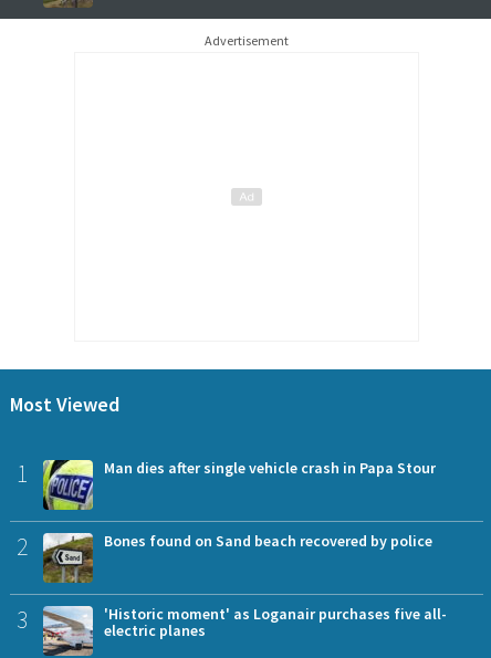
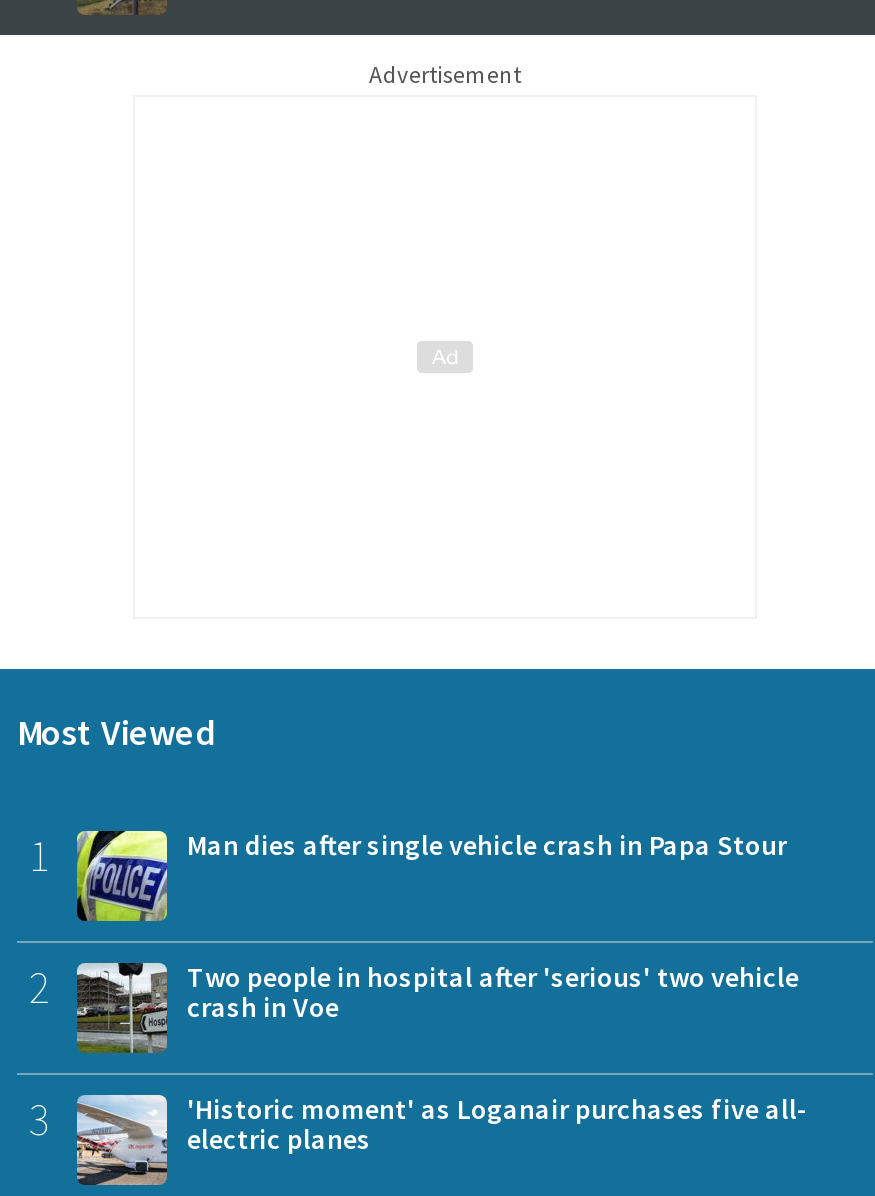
- [image]
- Bones found on Sand beach recovered by police
+ [image]
+ Two people in hospital after 'serious' two vehicle
+ crash in Voe
